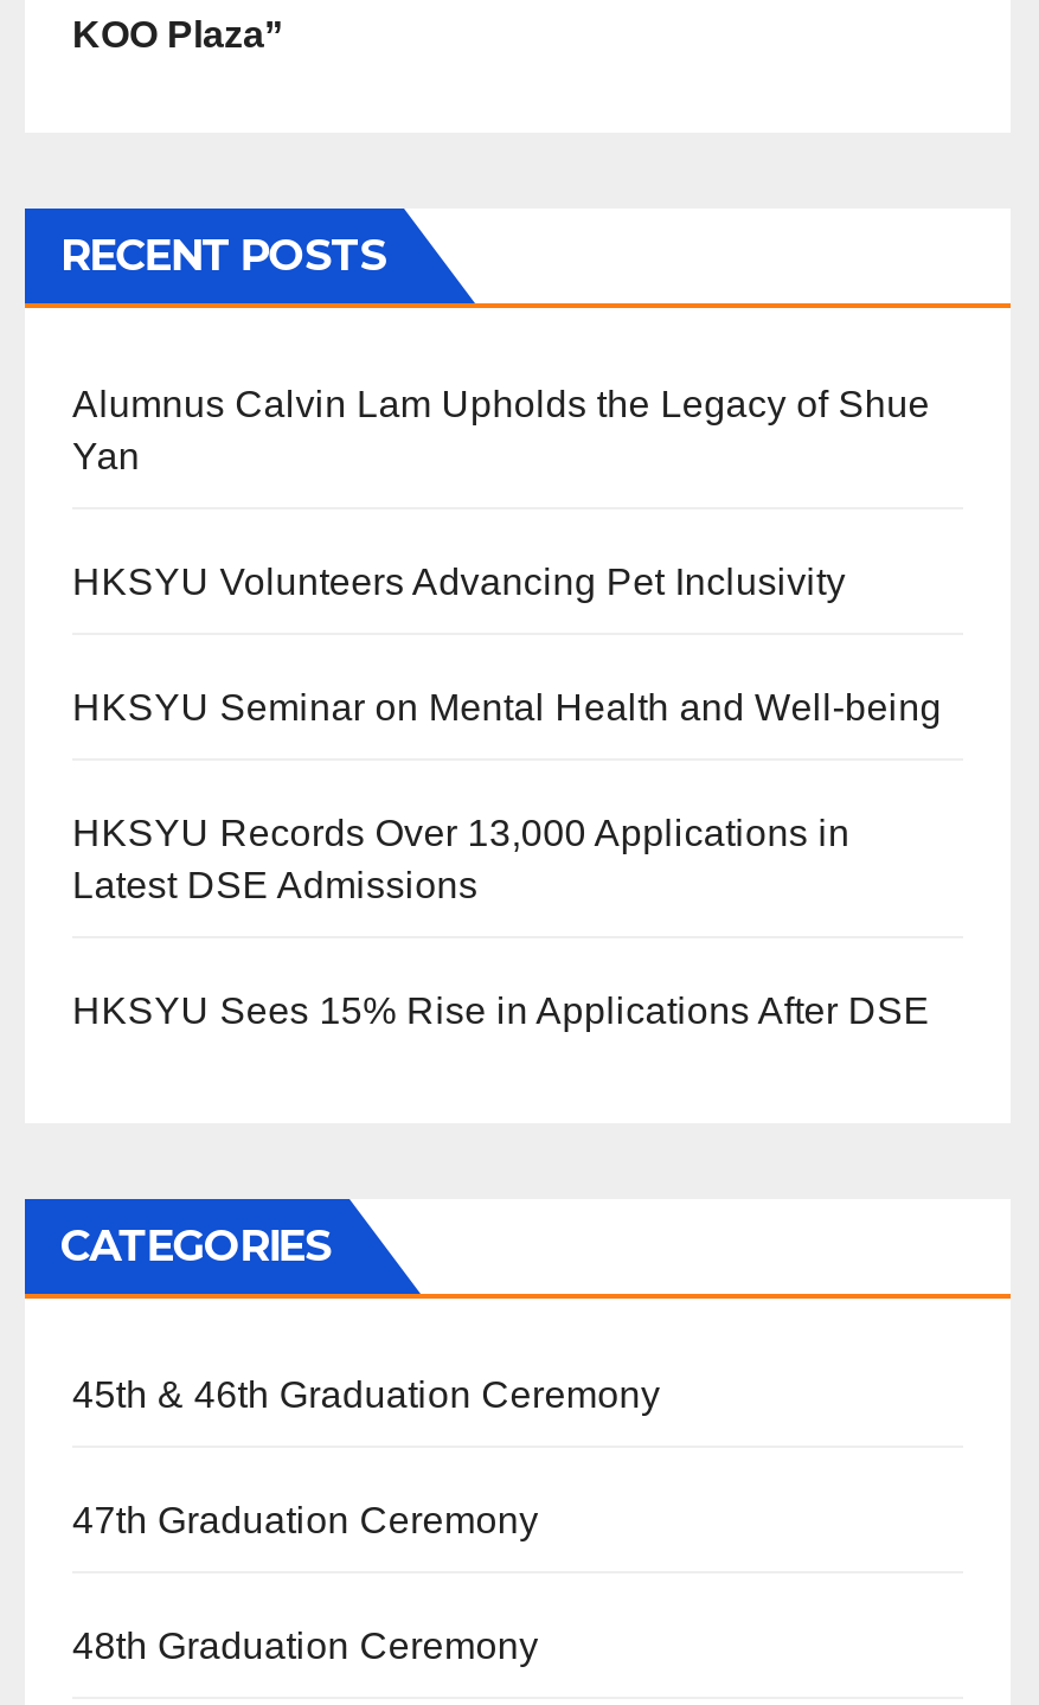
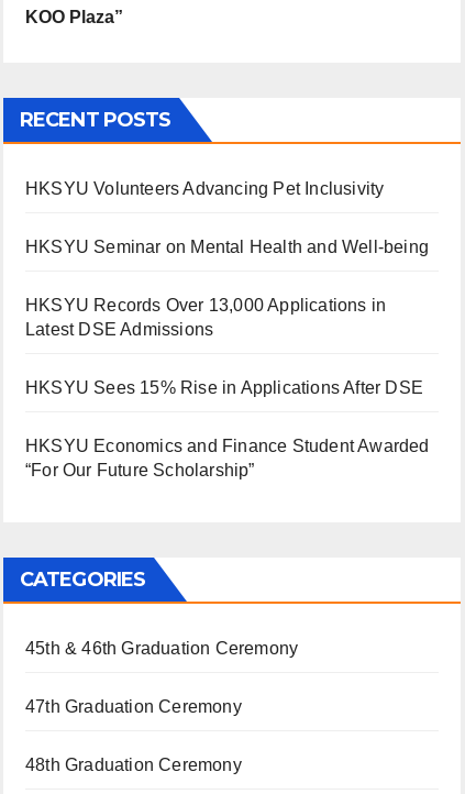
- Alumnus Calvin Lam Upholds the Legacy of Shue
- Yan

moved up: HKSYU Volunteers Advancing Pet Inclusivity | HKSYU Seminar on Mental Health and Well-being | HKSYU Records Over 13,000 Applications in | Latest DSE Admissions | HKSYU Sees 15% Rise in Applications After DSE

+ HKSYU Economics and Finance Student Awarded
+ “For Our Future Scholarship”
